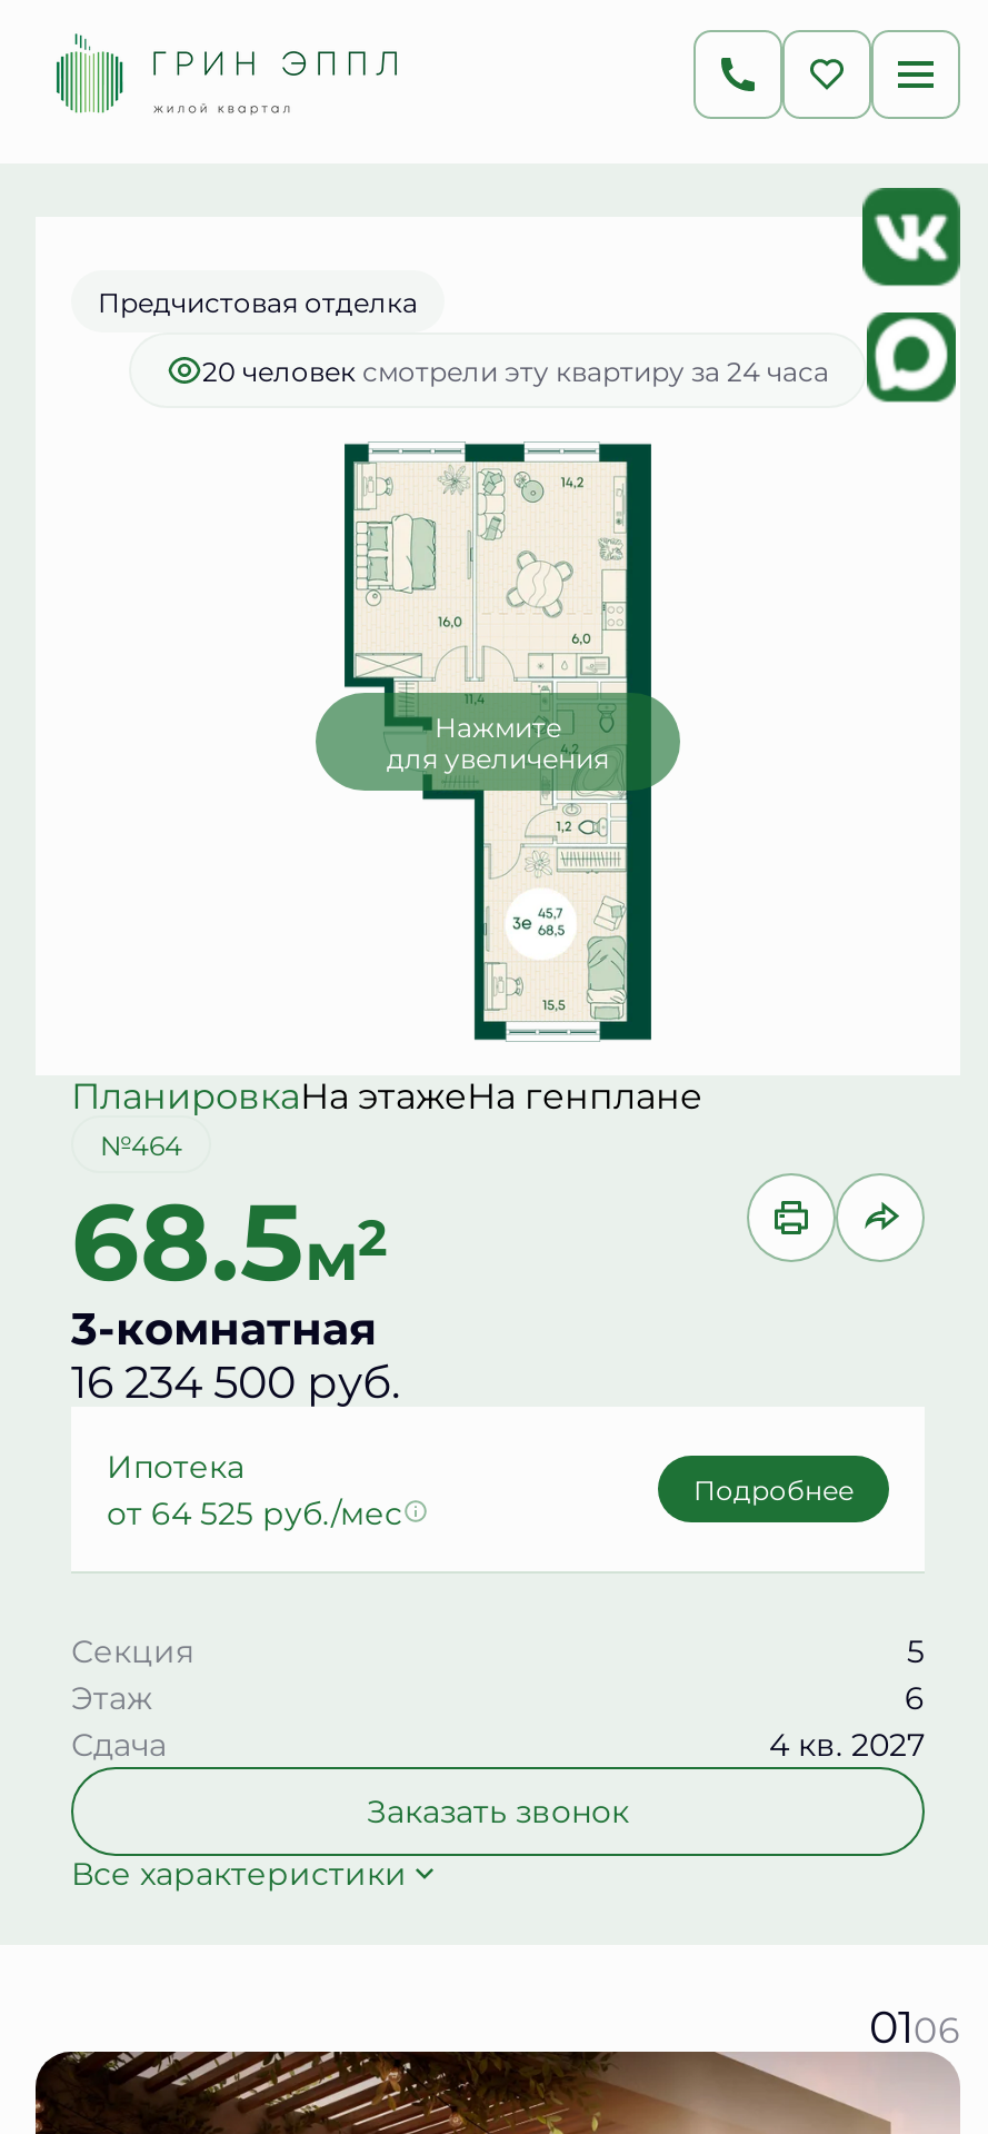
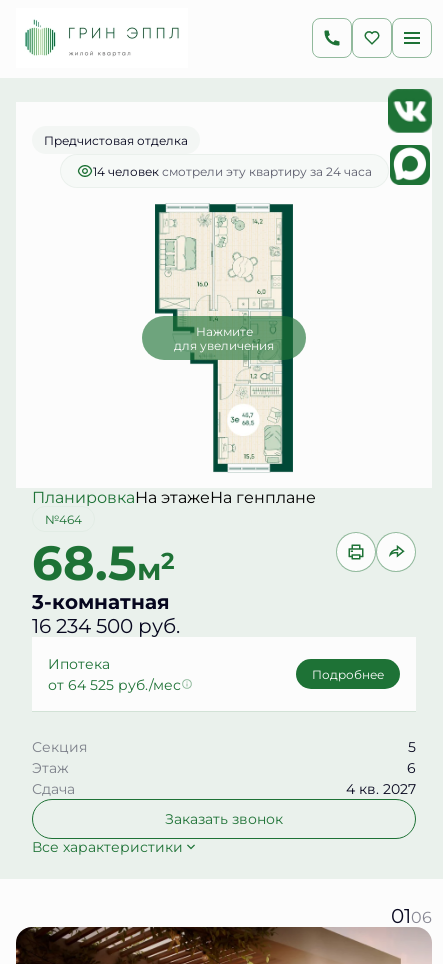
- 20 человек смотрели эту квартиру за 24 часа
+ 14 человек смотрели эту квартиру за 24 часа
